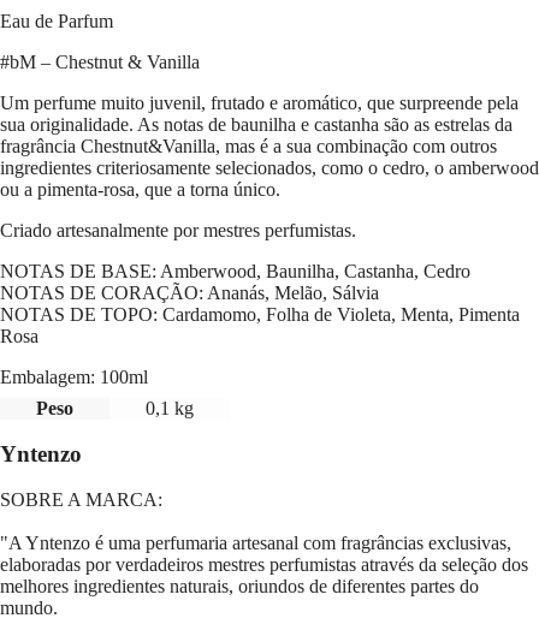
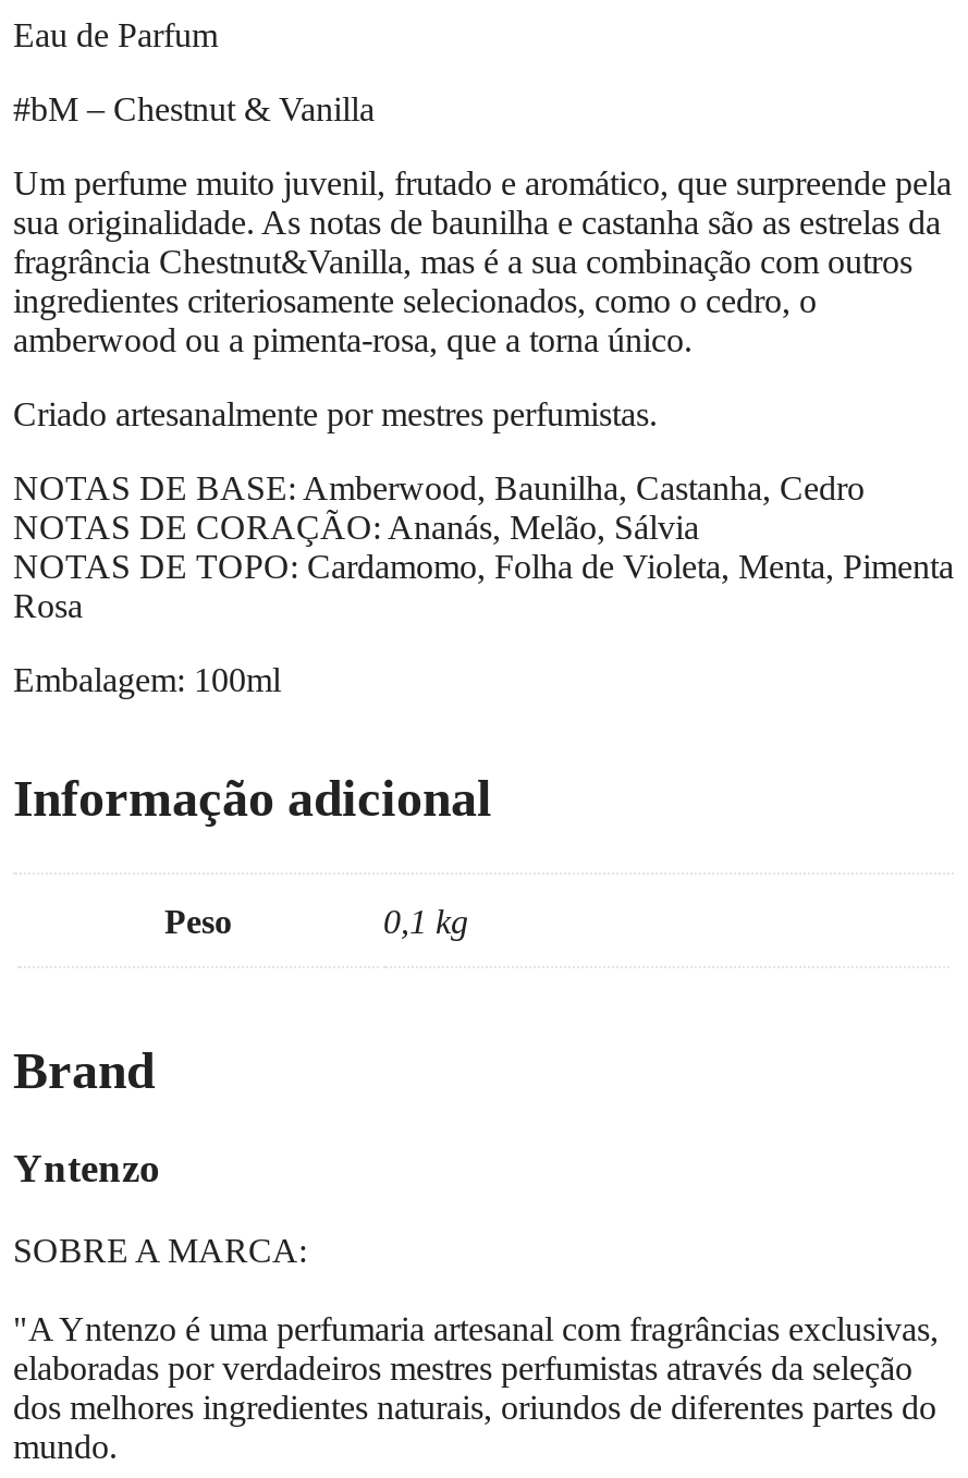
+ Informação adicional

+ Brand
